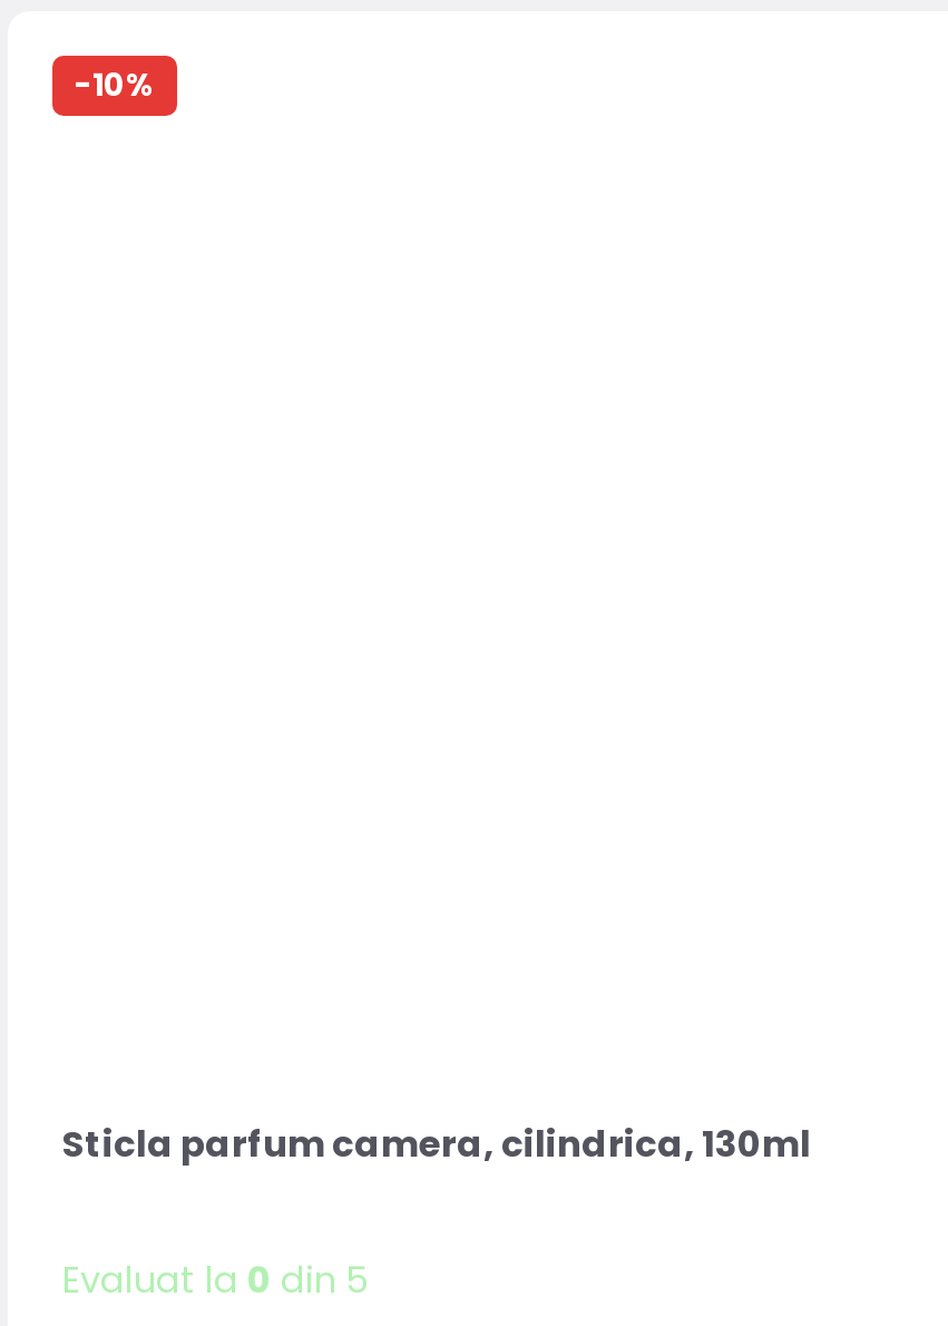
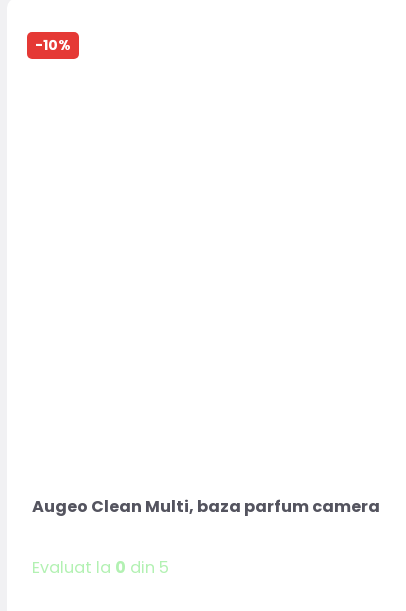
- Sticla parfum camera, cilindrica, 130ml
+ Augeo Clean Multi, baza parfum camera
